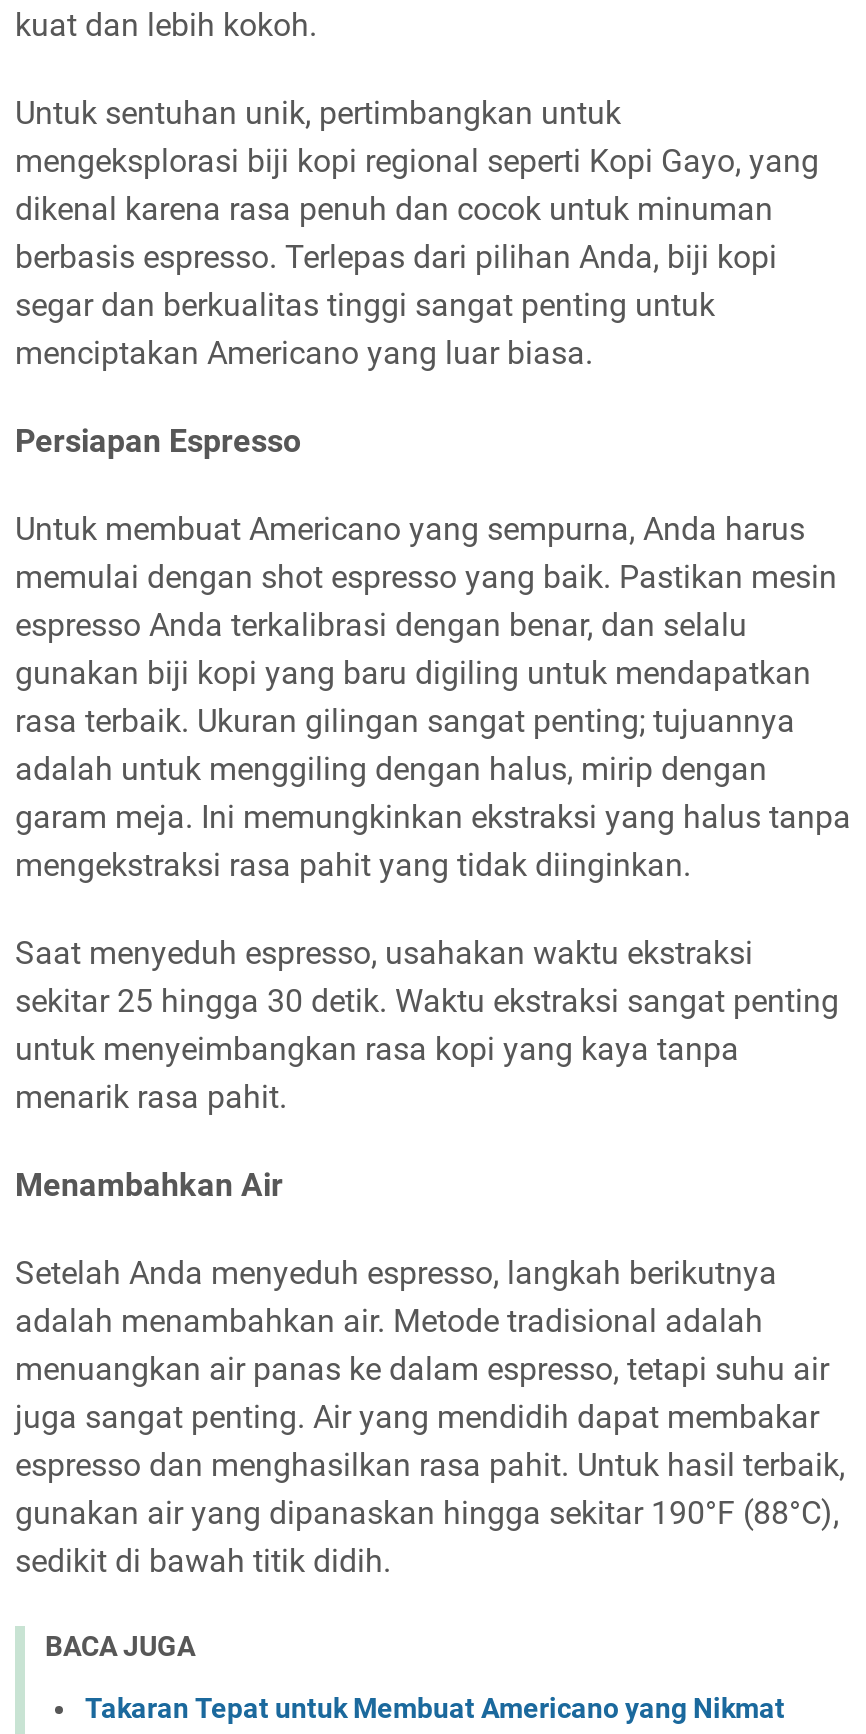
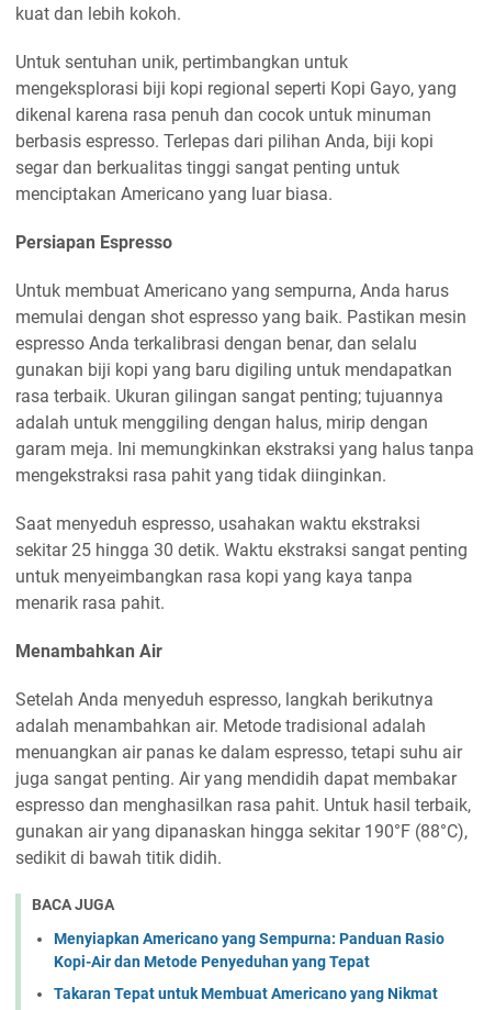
+ Menyiapkan Americano yang Sempurna: Panduan Rasio
+ Kopi-Air dan Metode Penyeduhan yang Tepat
